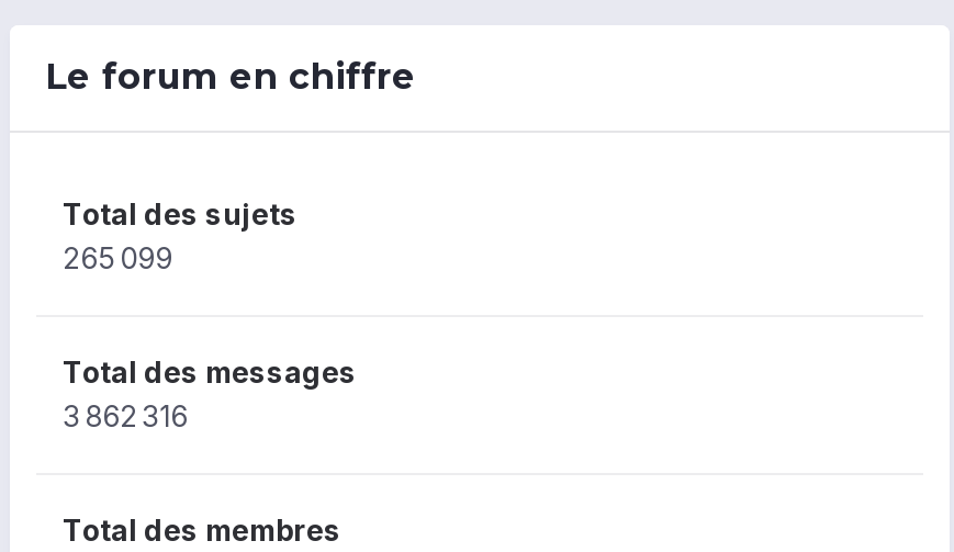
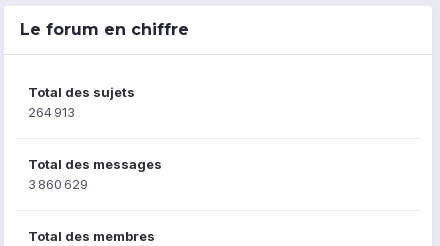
- 265 099
+ 264 913

- 3 862 316
+ 3 860 629
